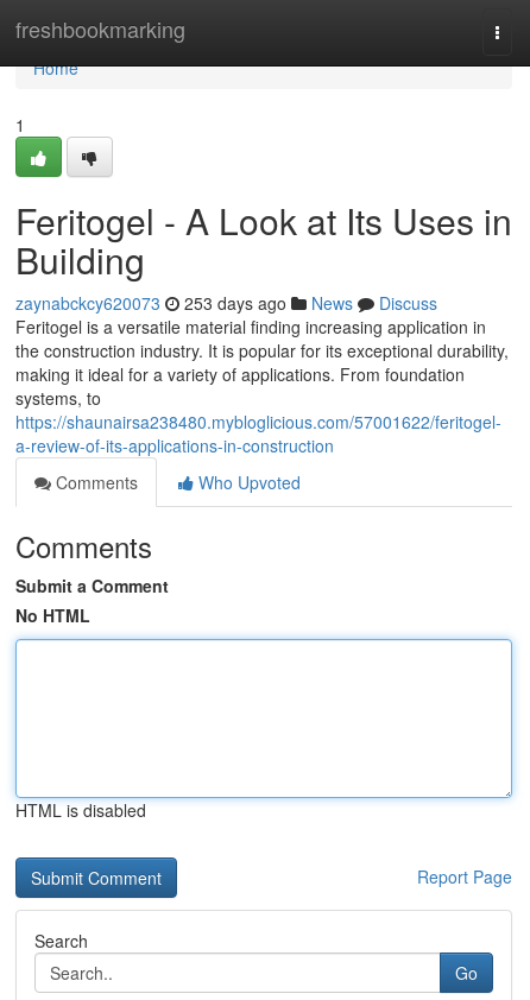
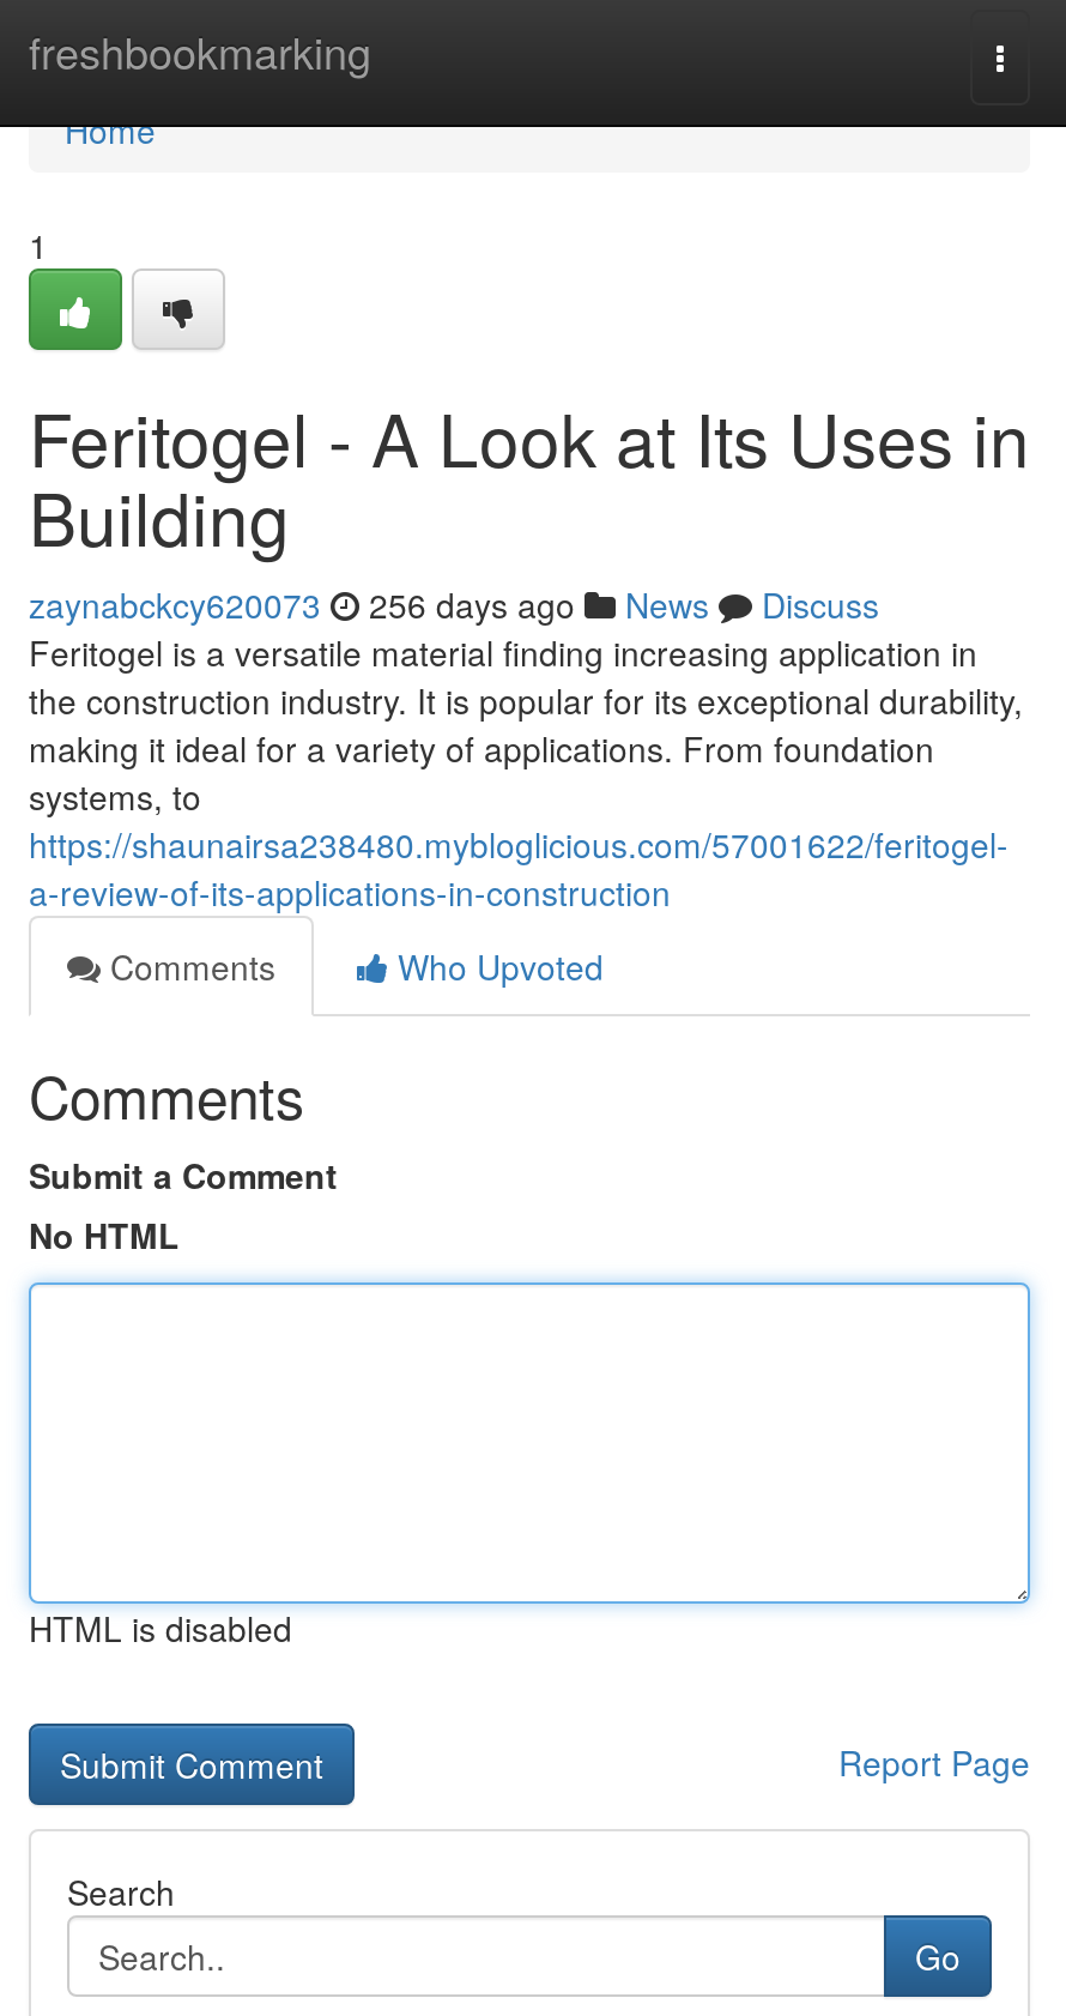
- zaynabckcy620073 253 days ago News Discuss
+ zaynabckcy620073 256 days ago News Discuss
